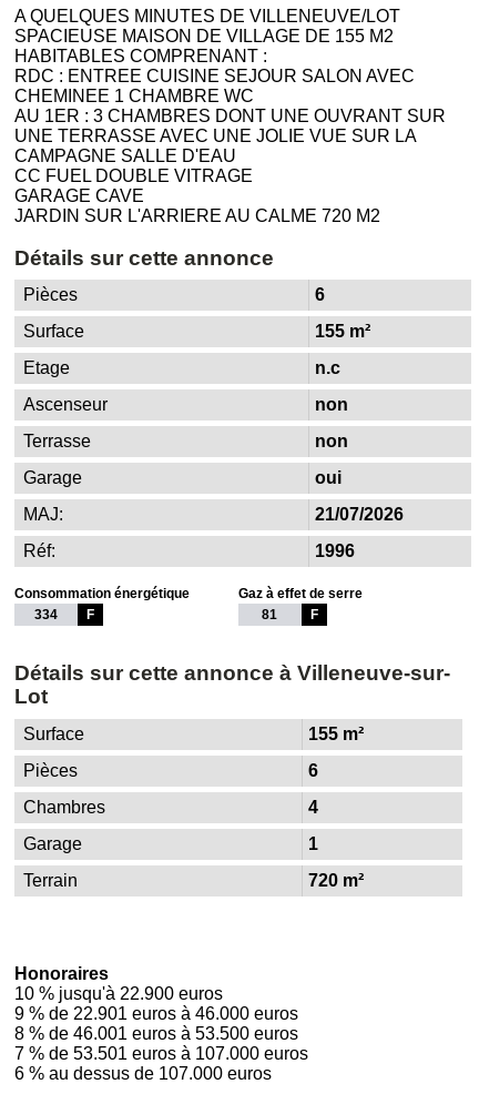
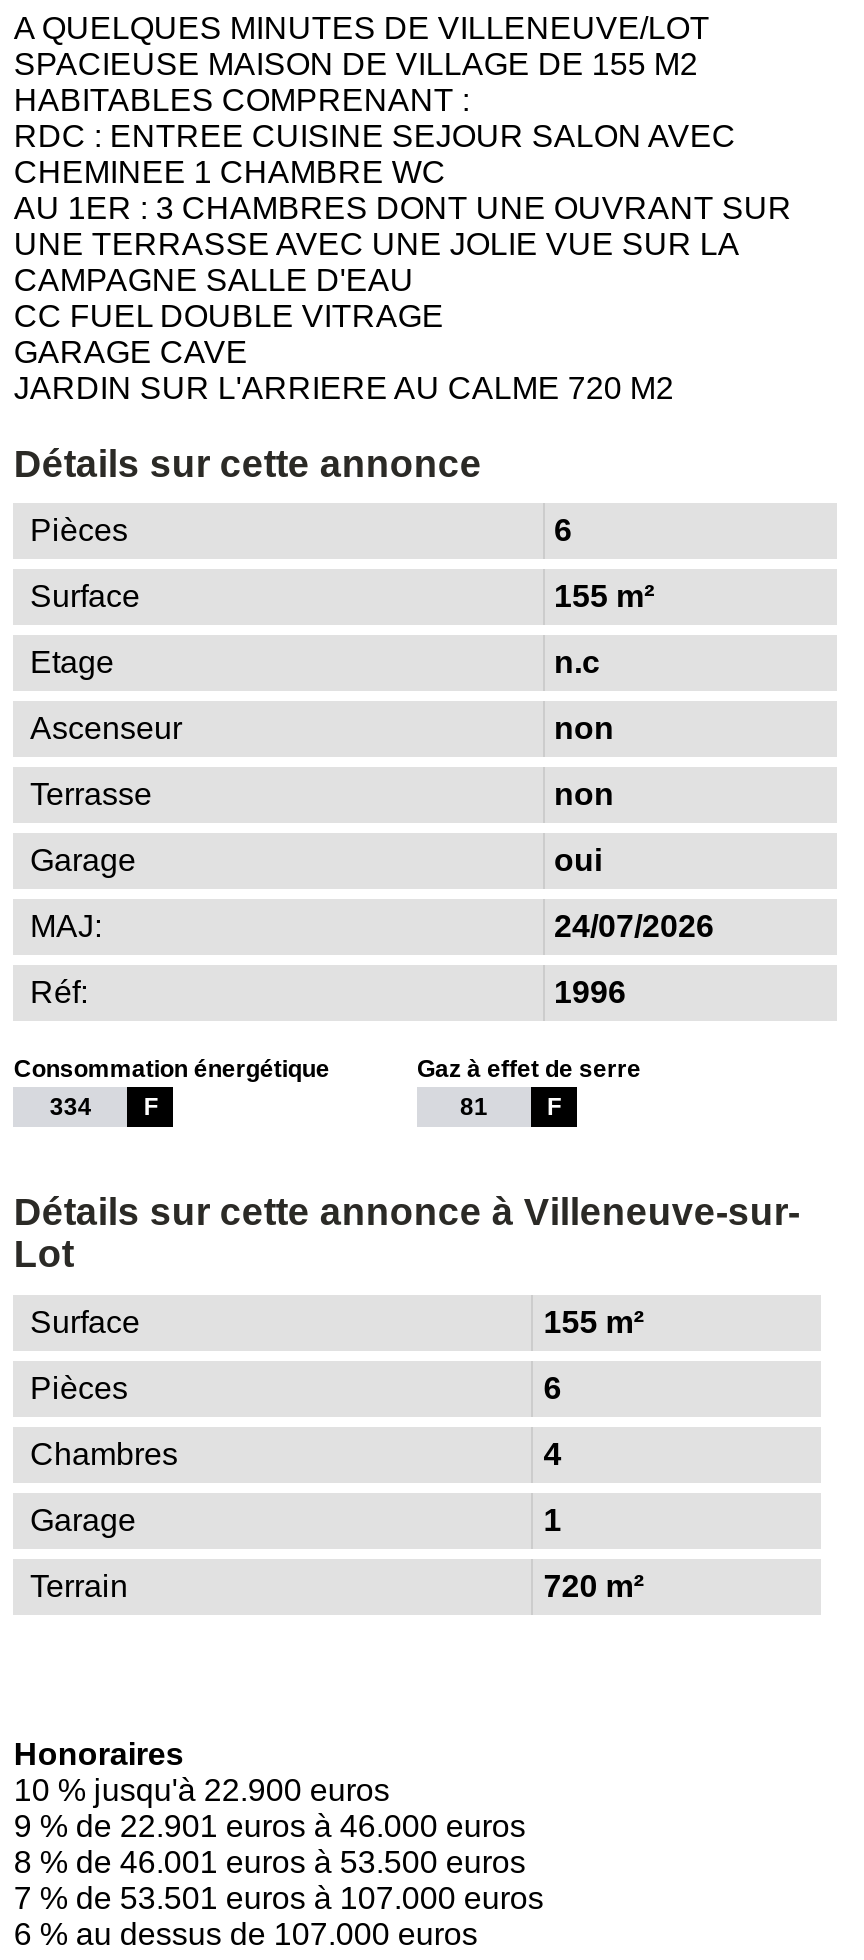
- 21/07/2026
+ 24/07/2026
